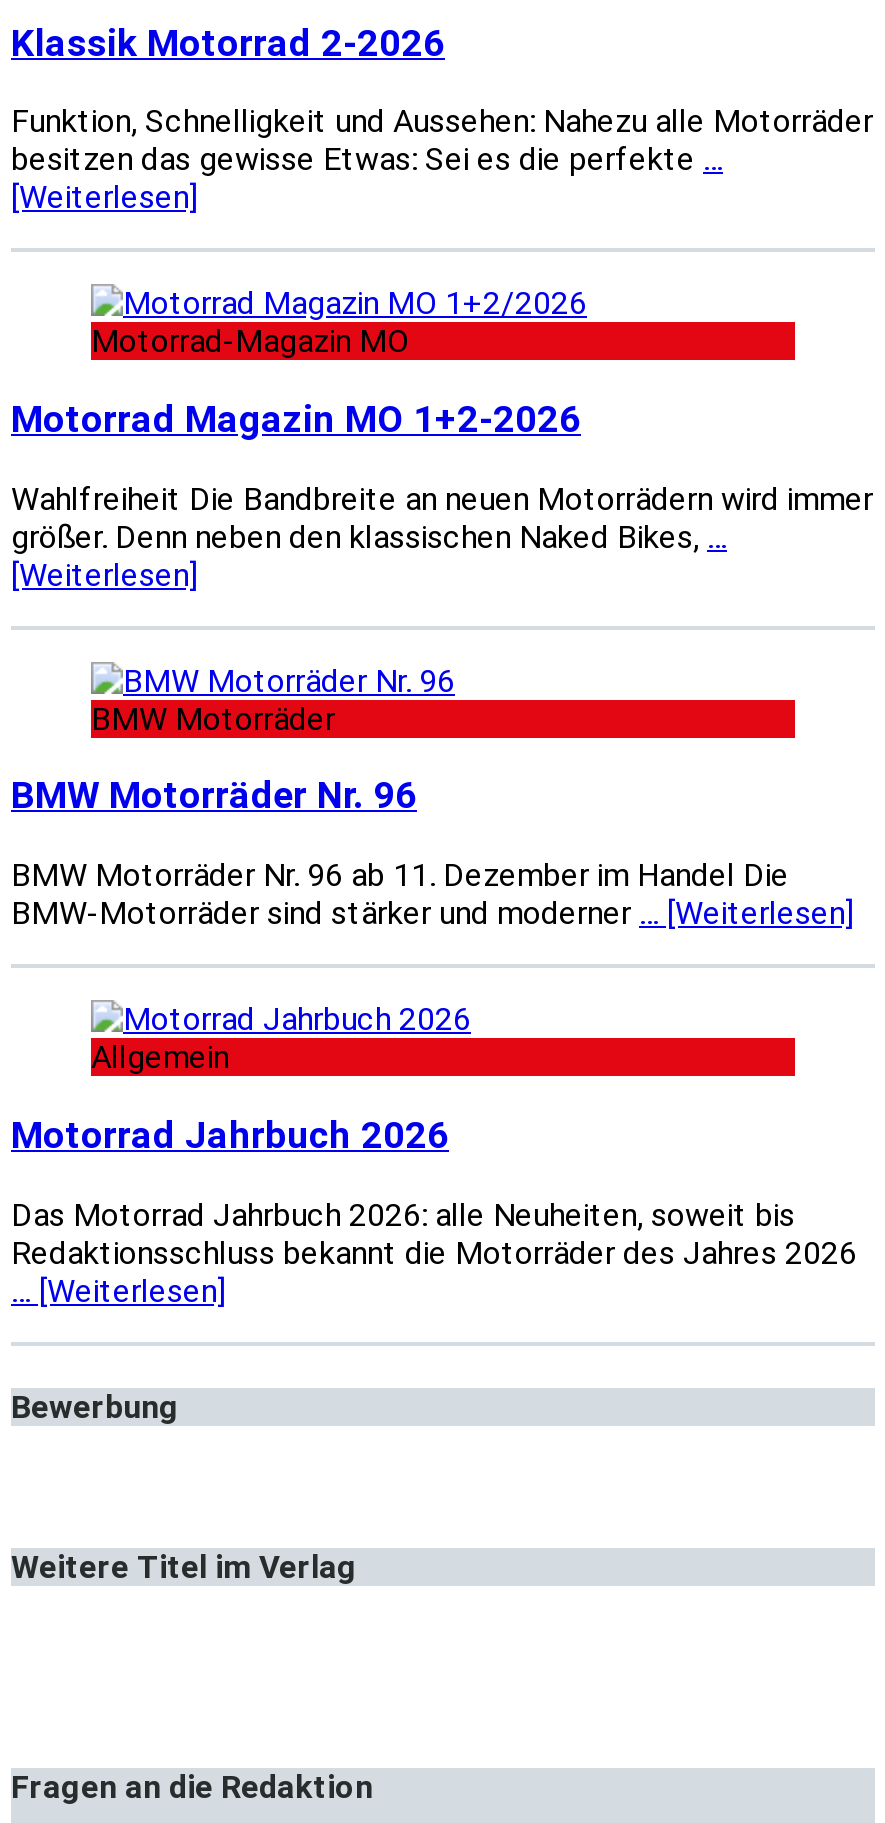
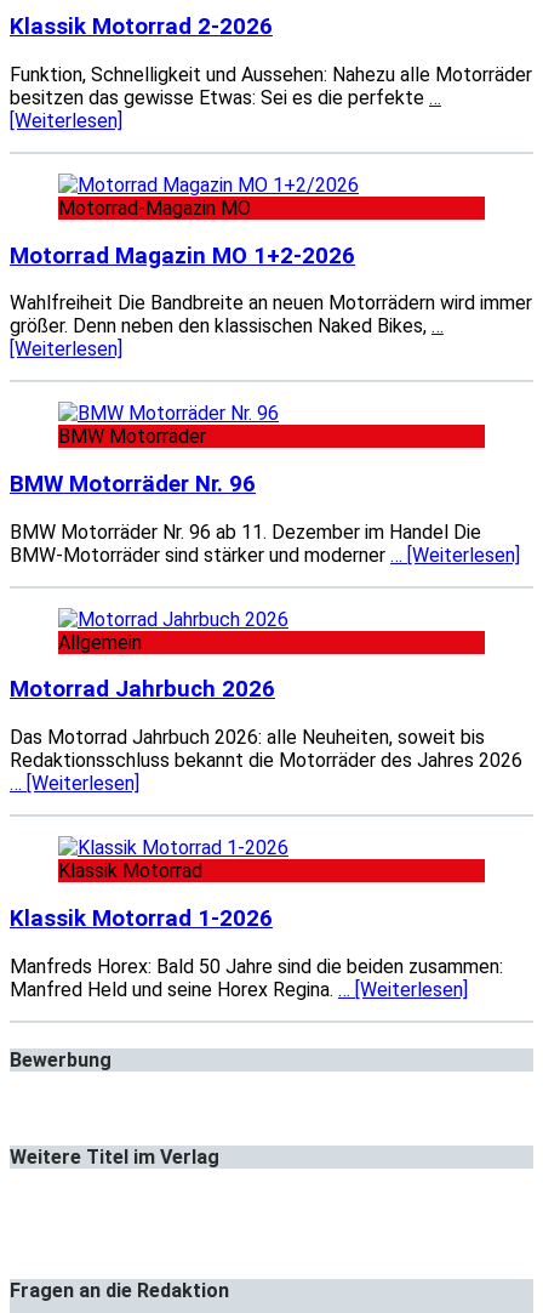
+ Klassik Motorrad
+ Klassik Motorrad 1-2026
+ Manfreds Horex: Bald 50 Jahre sind die beiden zusammen:
+ Manfred Held und seine Horex Regina. … [Weiterlesen]
